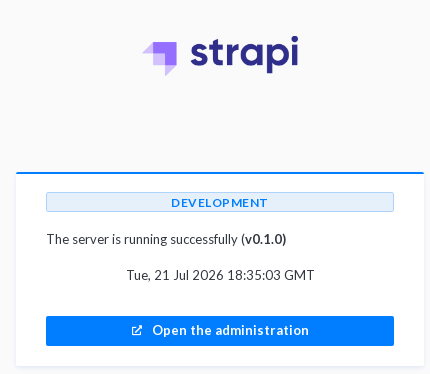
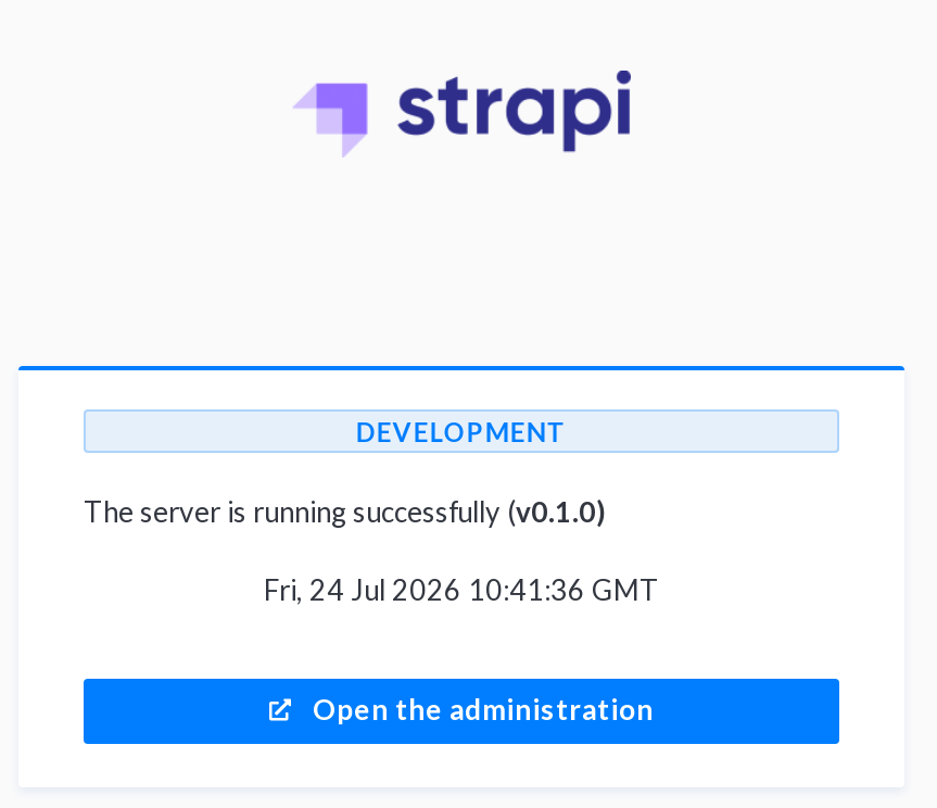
- Tue, 21 Jul 2026 18:35:03 GMT
+ Fri, 24 Jul 2026 10:41:36 GMT
